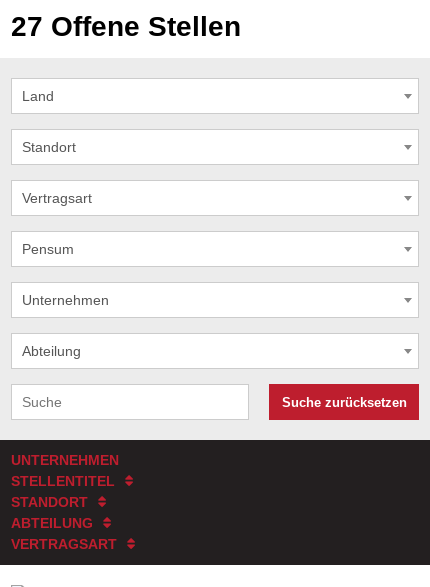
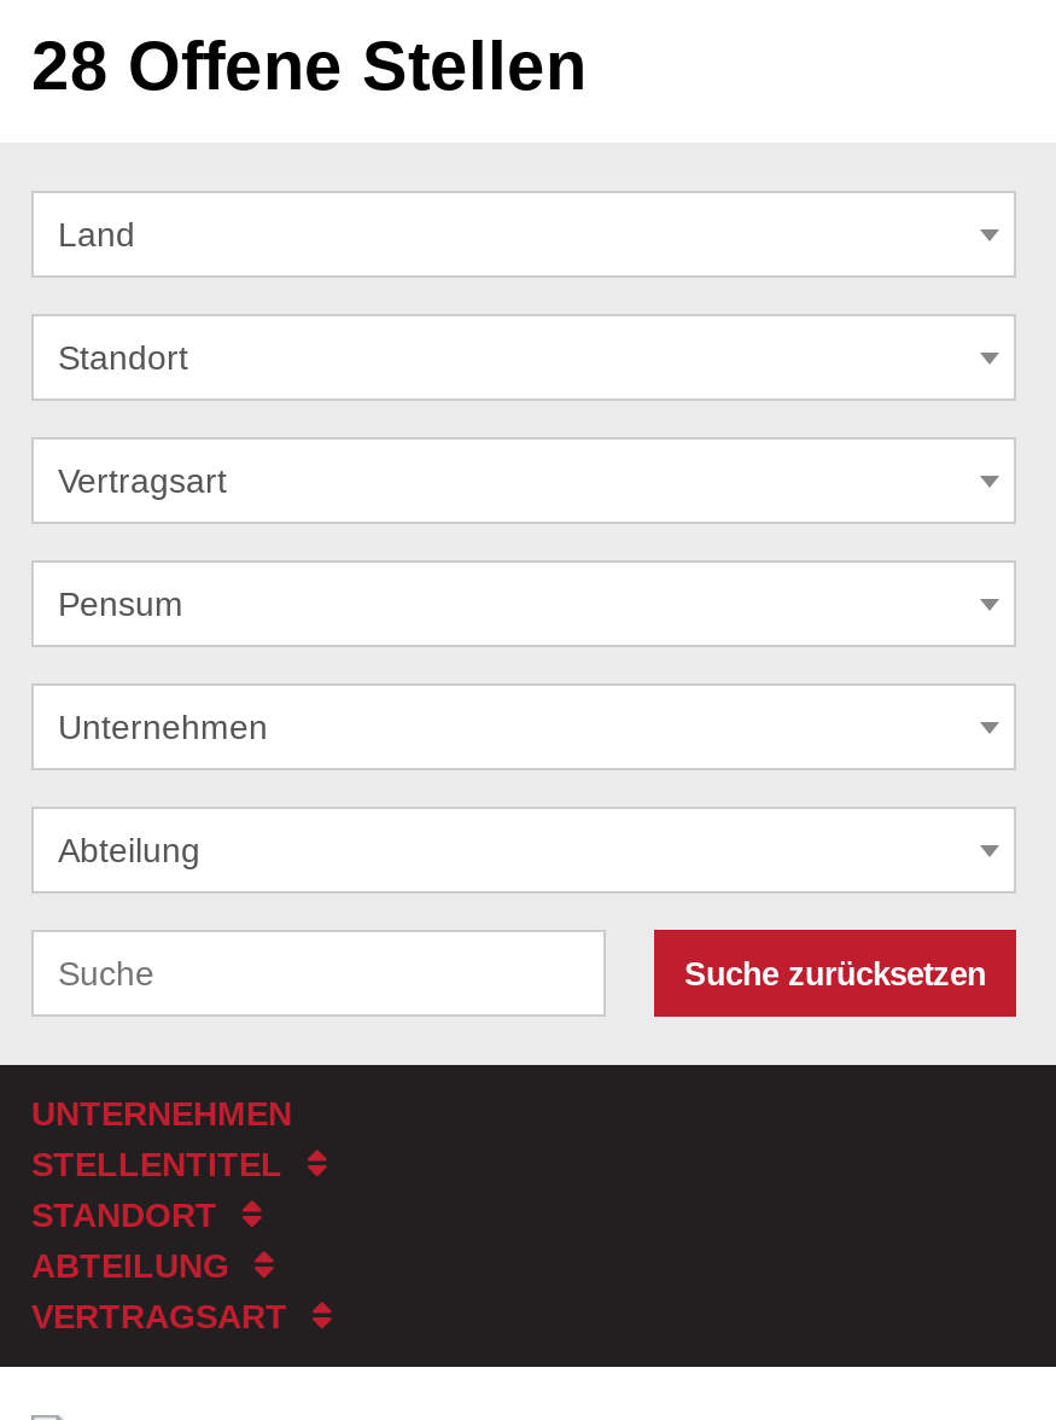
- 27 Offene Stellen
+ 28 Offene Stellen
